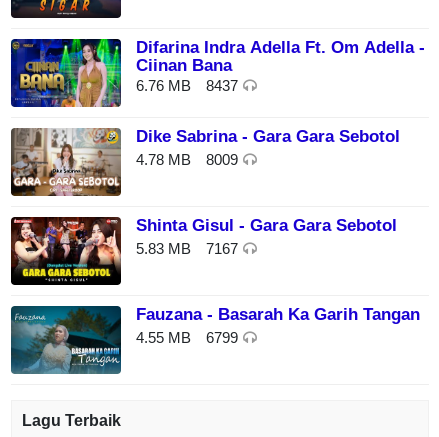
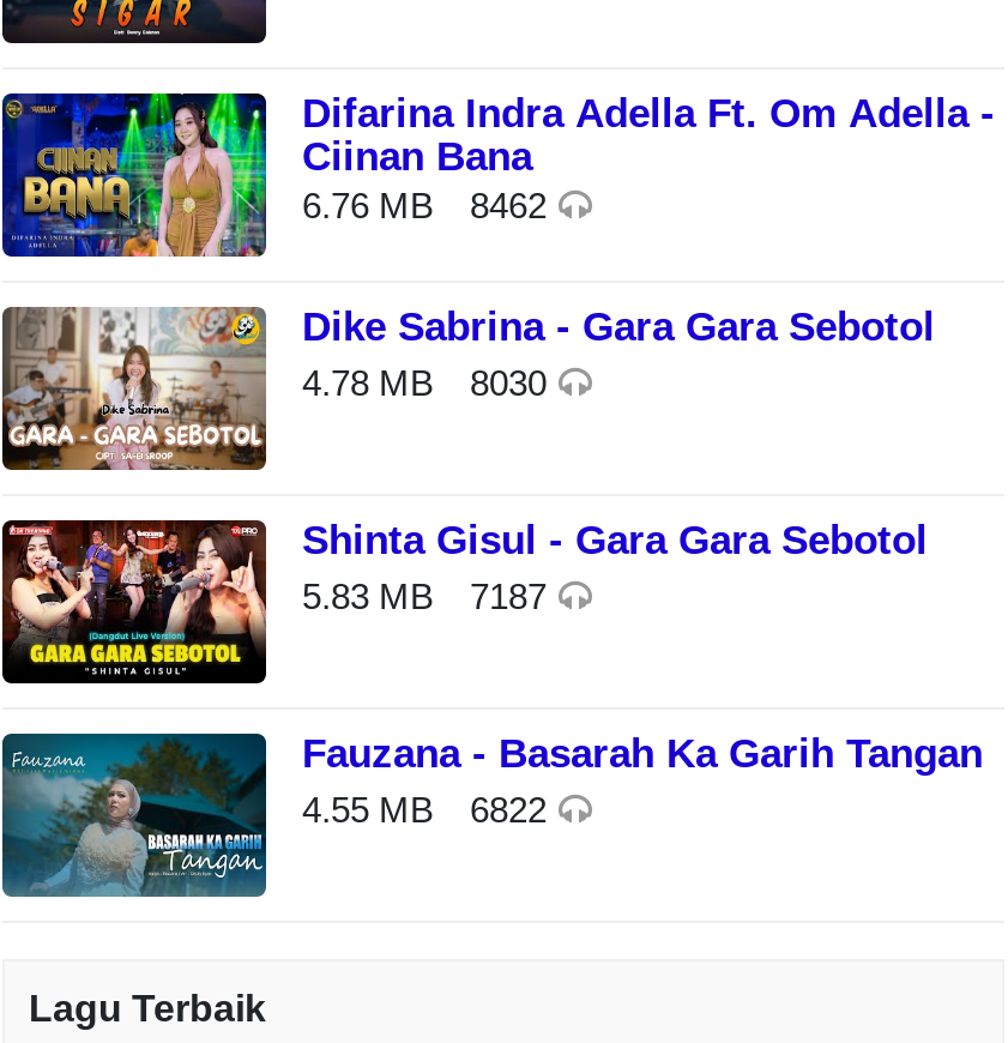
- 6.76 MB 8437
+ 6.76 MB 8462

- 4.78 MB 8009
+ 4.78 MB 8030

- 5.83 MB 7167
+ 5.83 MB 7187

- 4.55 MB 6799
+ 4.55 MB 6822
